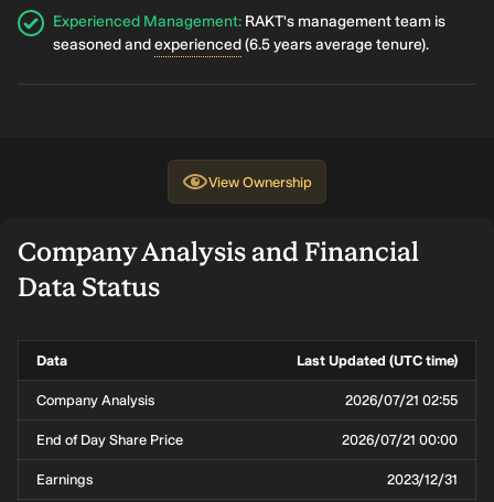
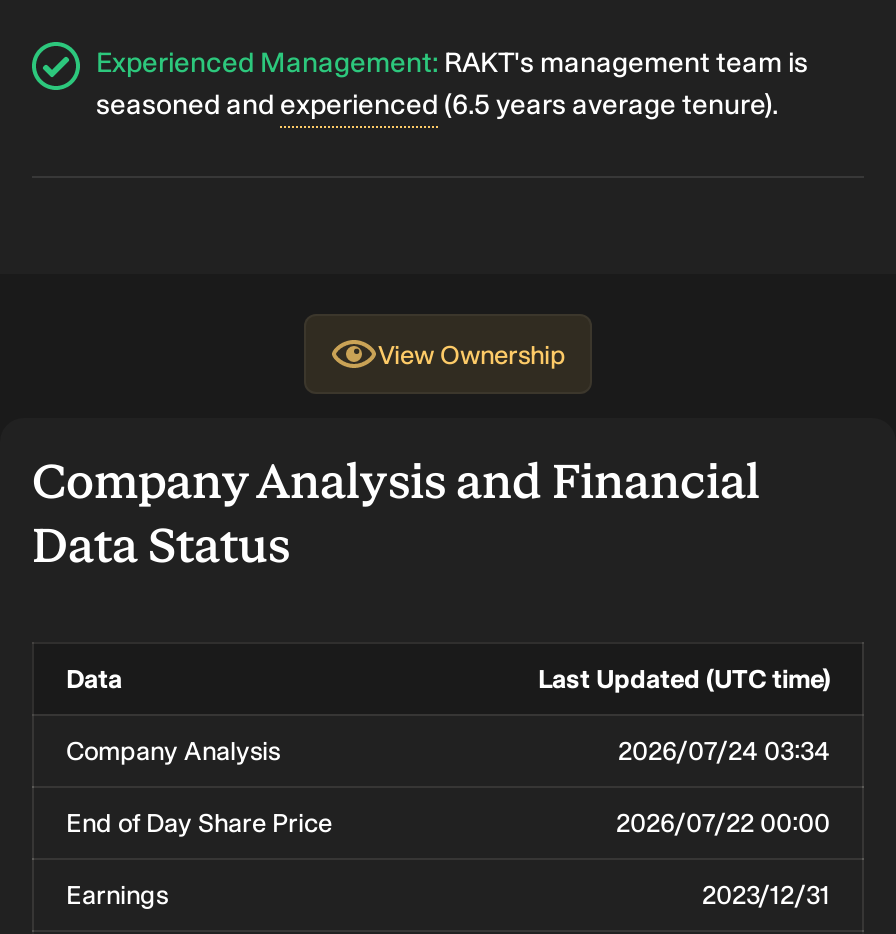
- 2026/07/21 02:55
+ 2026/07/24 03:34

- 2026/07/21 00:00
+ 2026/07/22 00:00
